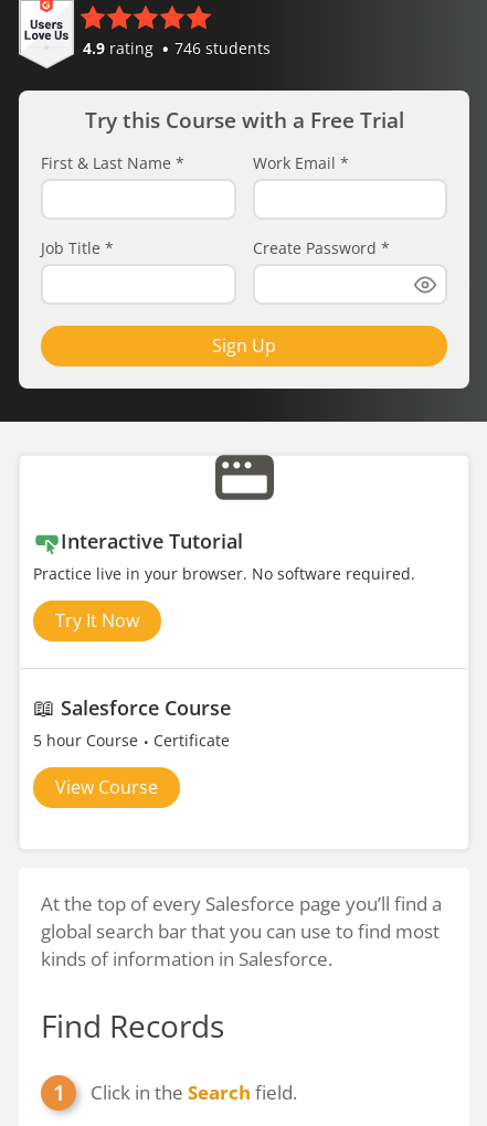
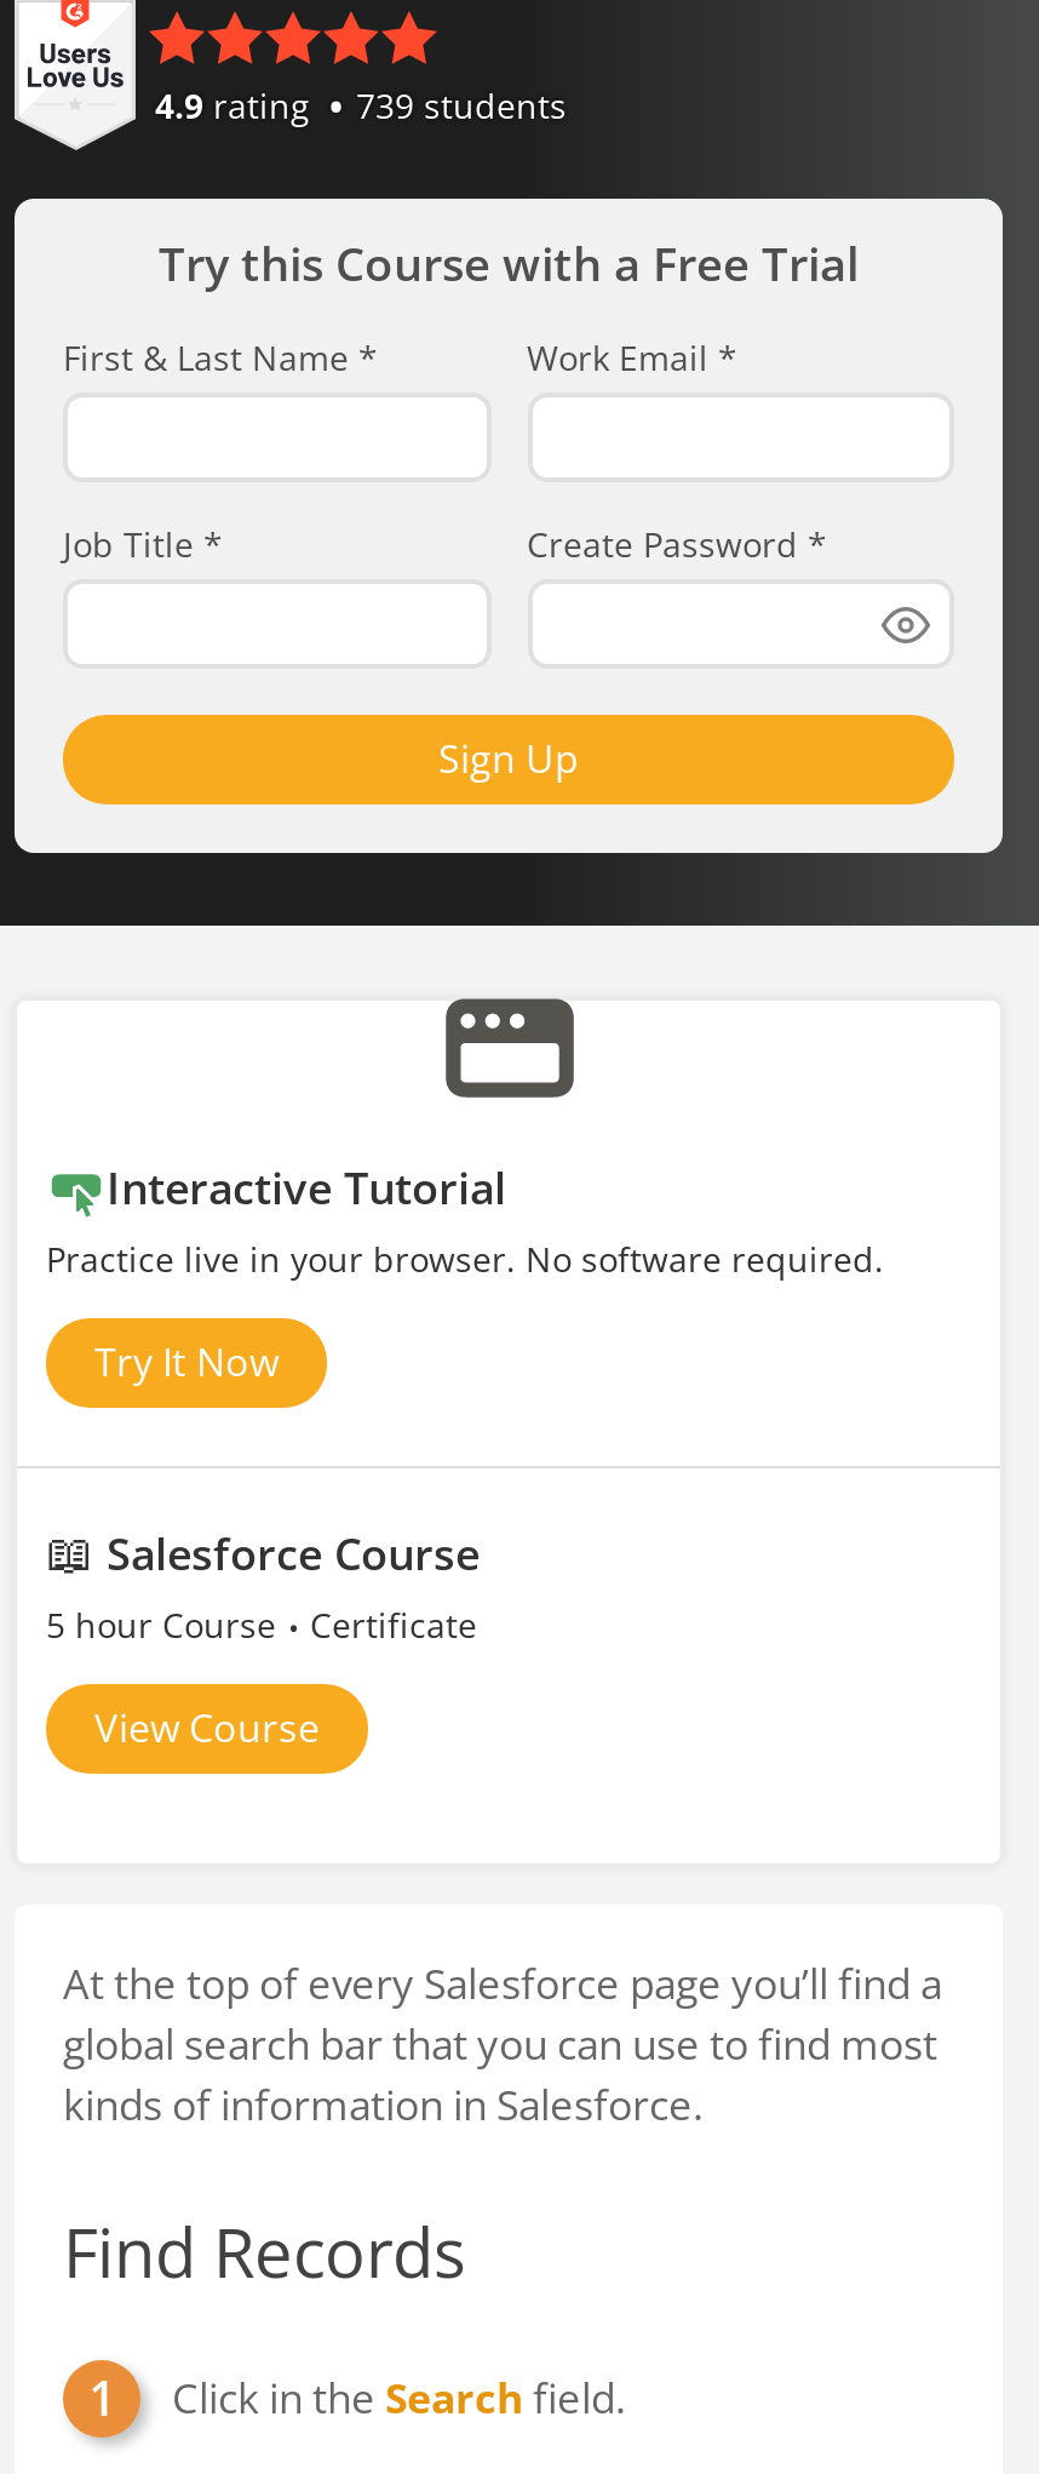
- 4.9 rating 746 students
+ 4.9 rating 739 students
